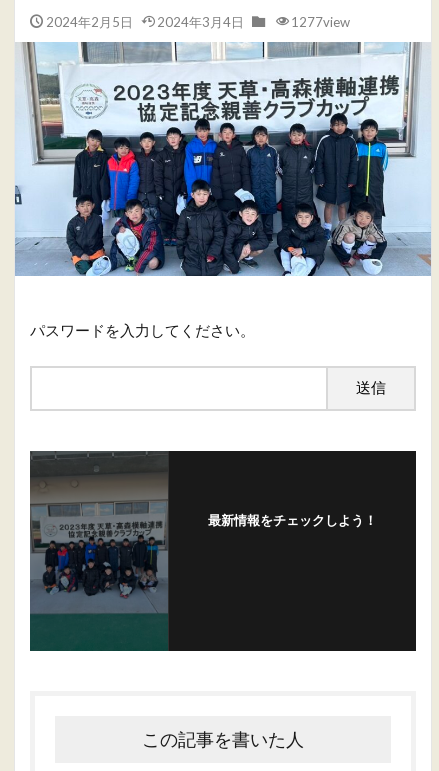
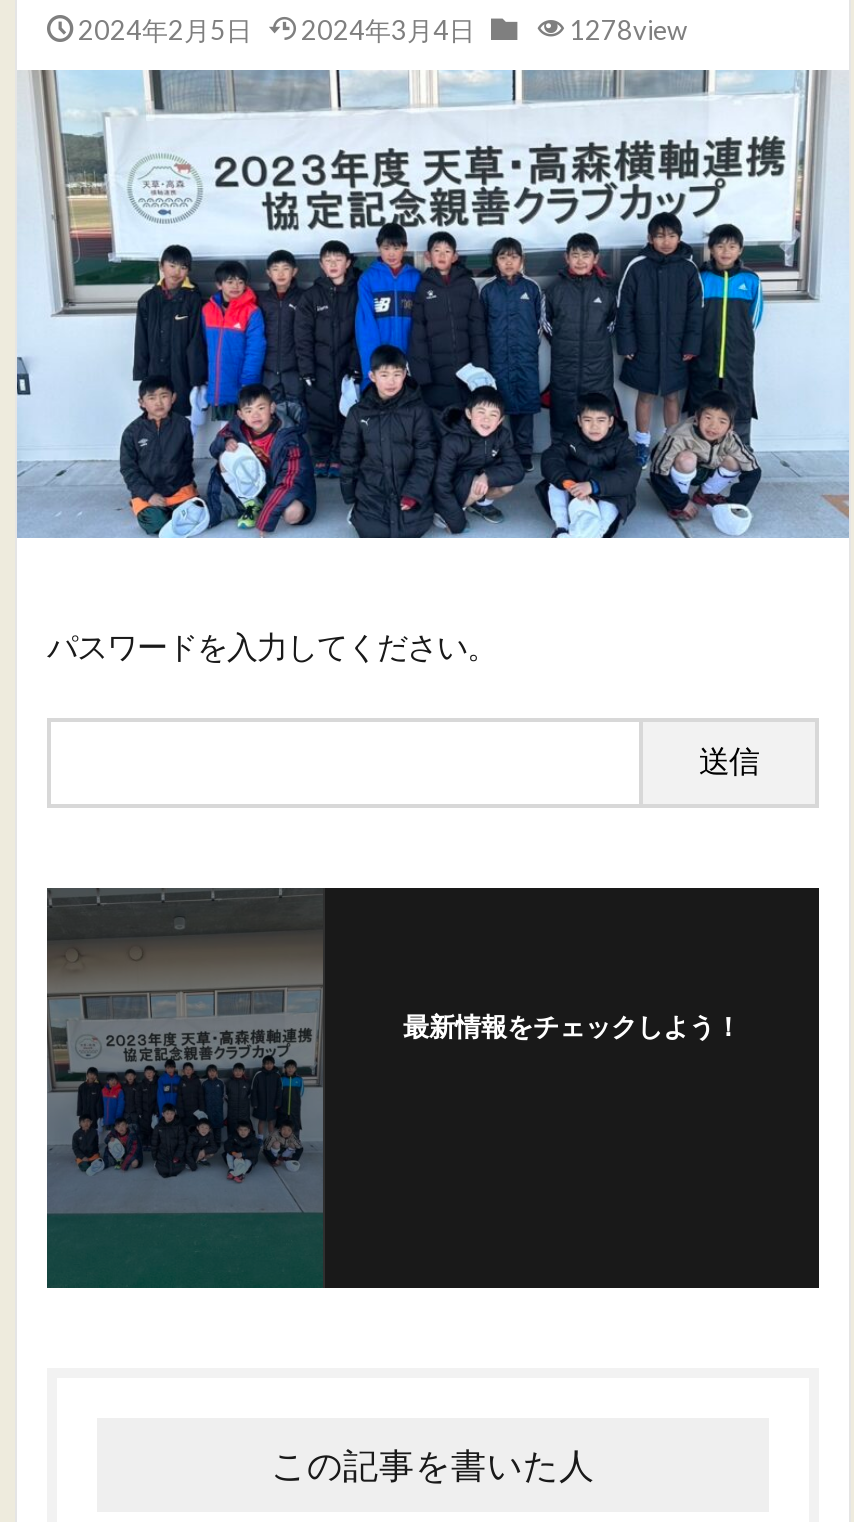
- 1277view
+ 1278view
